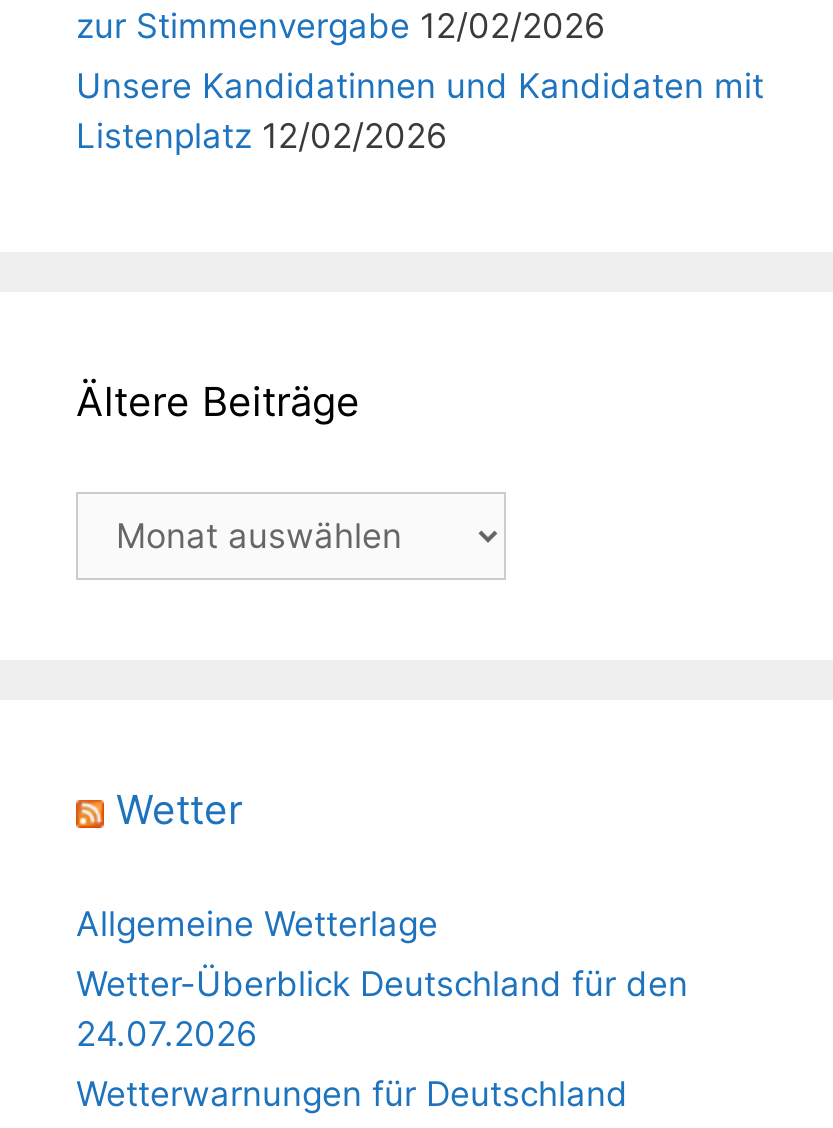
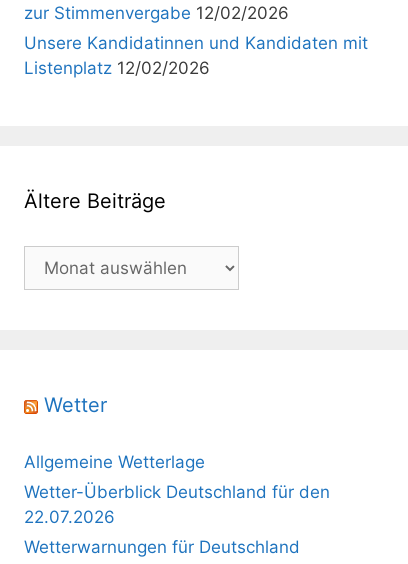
- 24.07.2026
+ 22.07.2026
